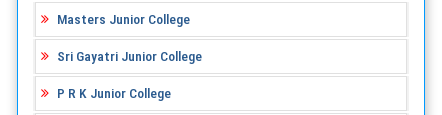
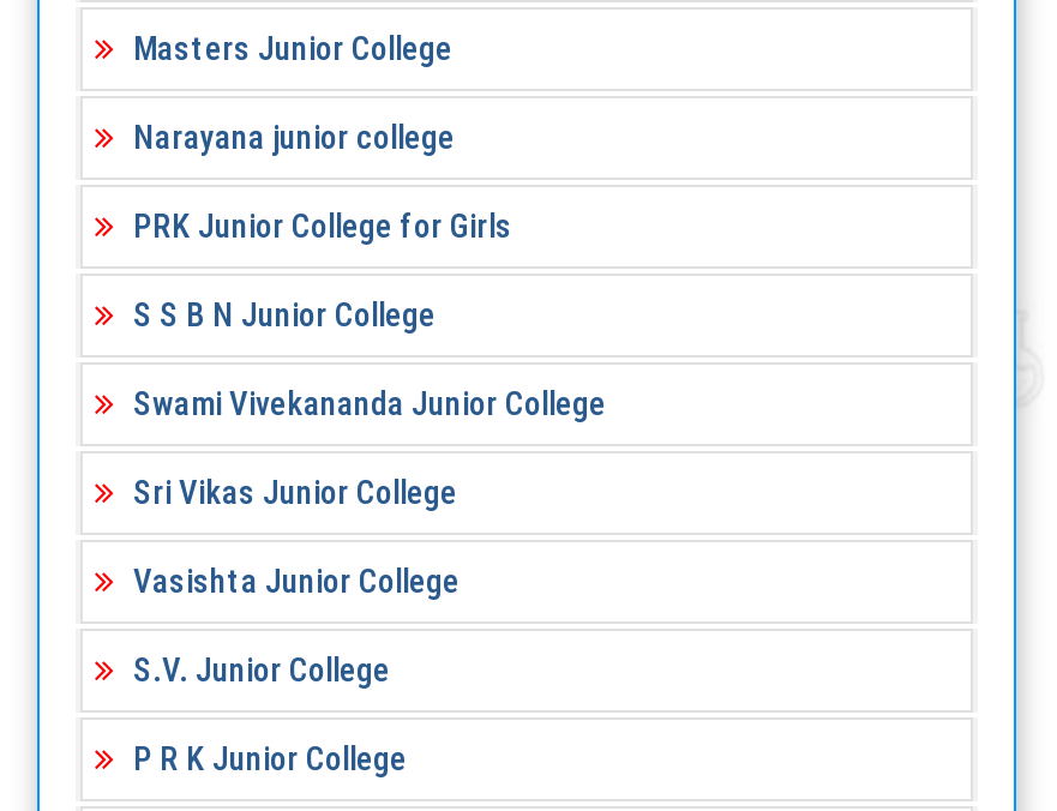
- Sri Gayatri Junior College
+ Narayana junior college
+ PRK Junior College for Girls
+ S S B N Junior College
+ Swami Vivekananda Junior College
+ Sri Vikas Junior College
+ Vasishta Junior College
+ S.V. Junior College
